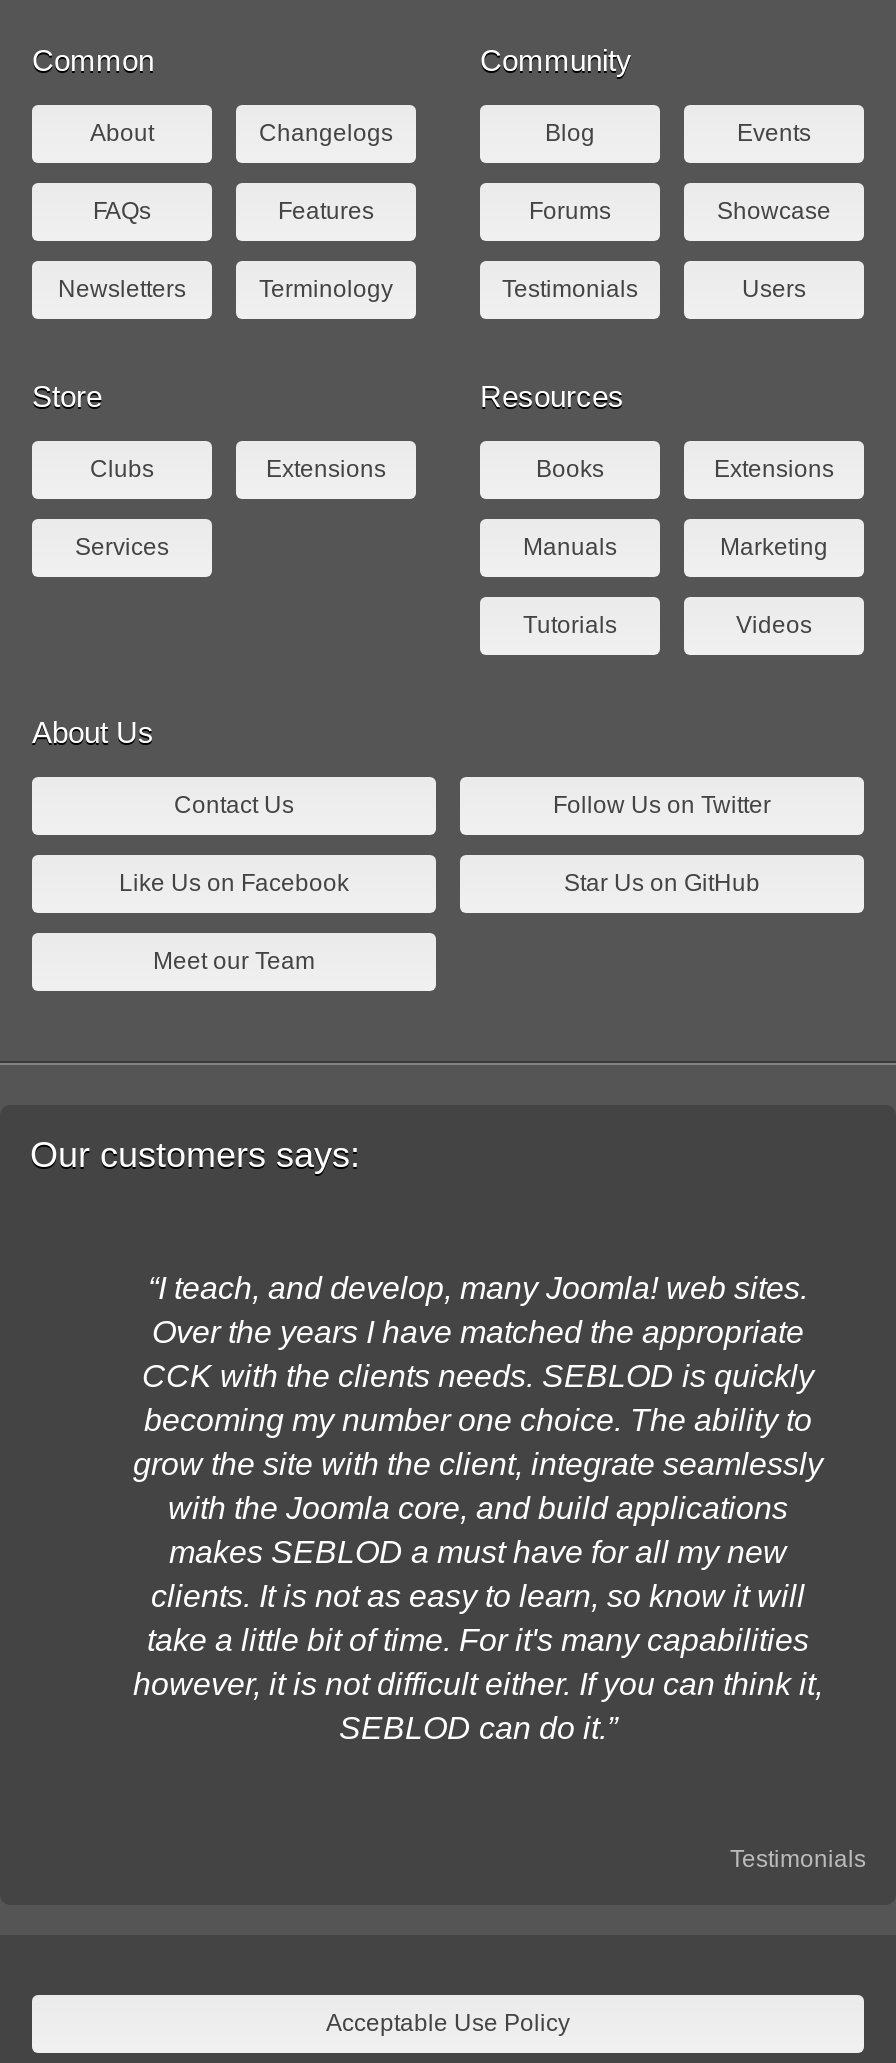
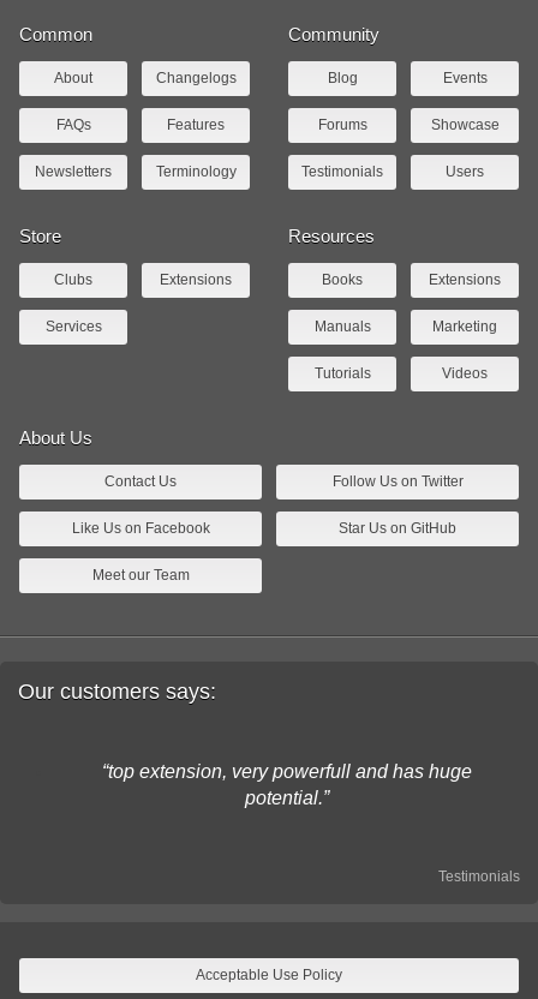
- I teach, and develop, many Joomla! web sites.
- Over the years I have matched the appropriate
- CCK with the clients needs. SEBLOD is quickly
- becoming my number one choice. The ability to
- grow the site with the client, integrate seamlessly
- with the Joomla core, and build applications
- makes SEBLOD a must have for all my new
- clients. It is not as easy to learn, so know it will
- take a little bit of time. For it's many capabilities
- however, it is not difficult either. If you can think it,
- SEBLOD can do it.
+ top extension, very powerfull and has huge
+ potential.
